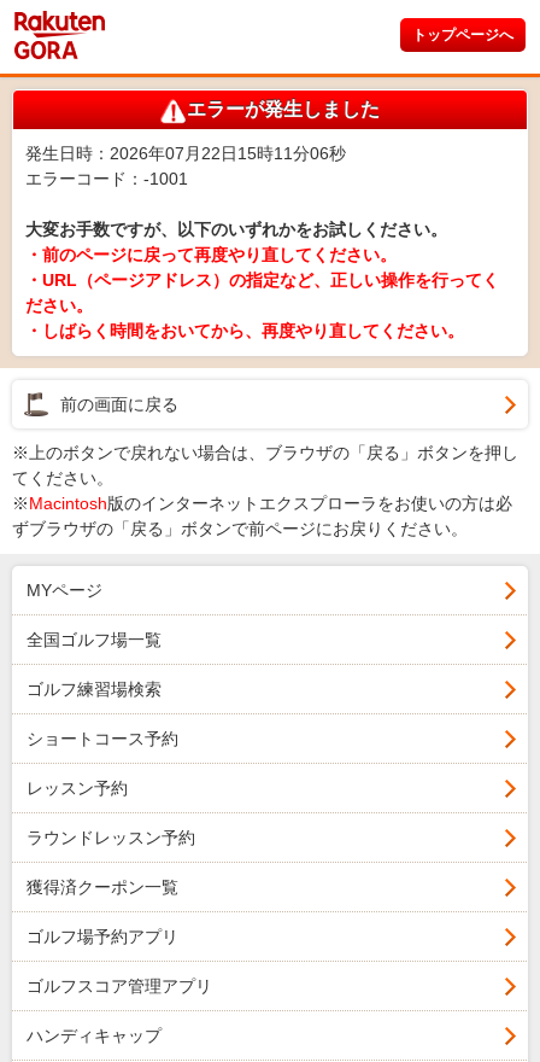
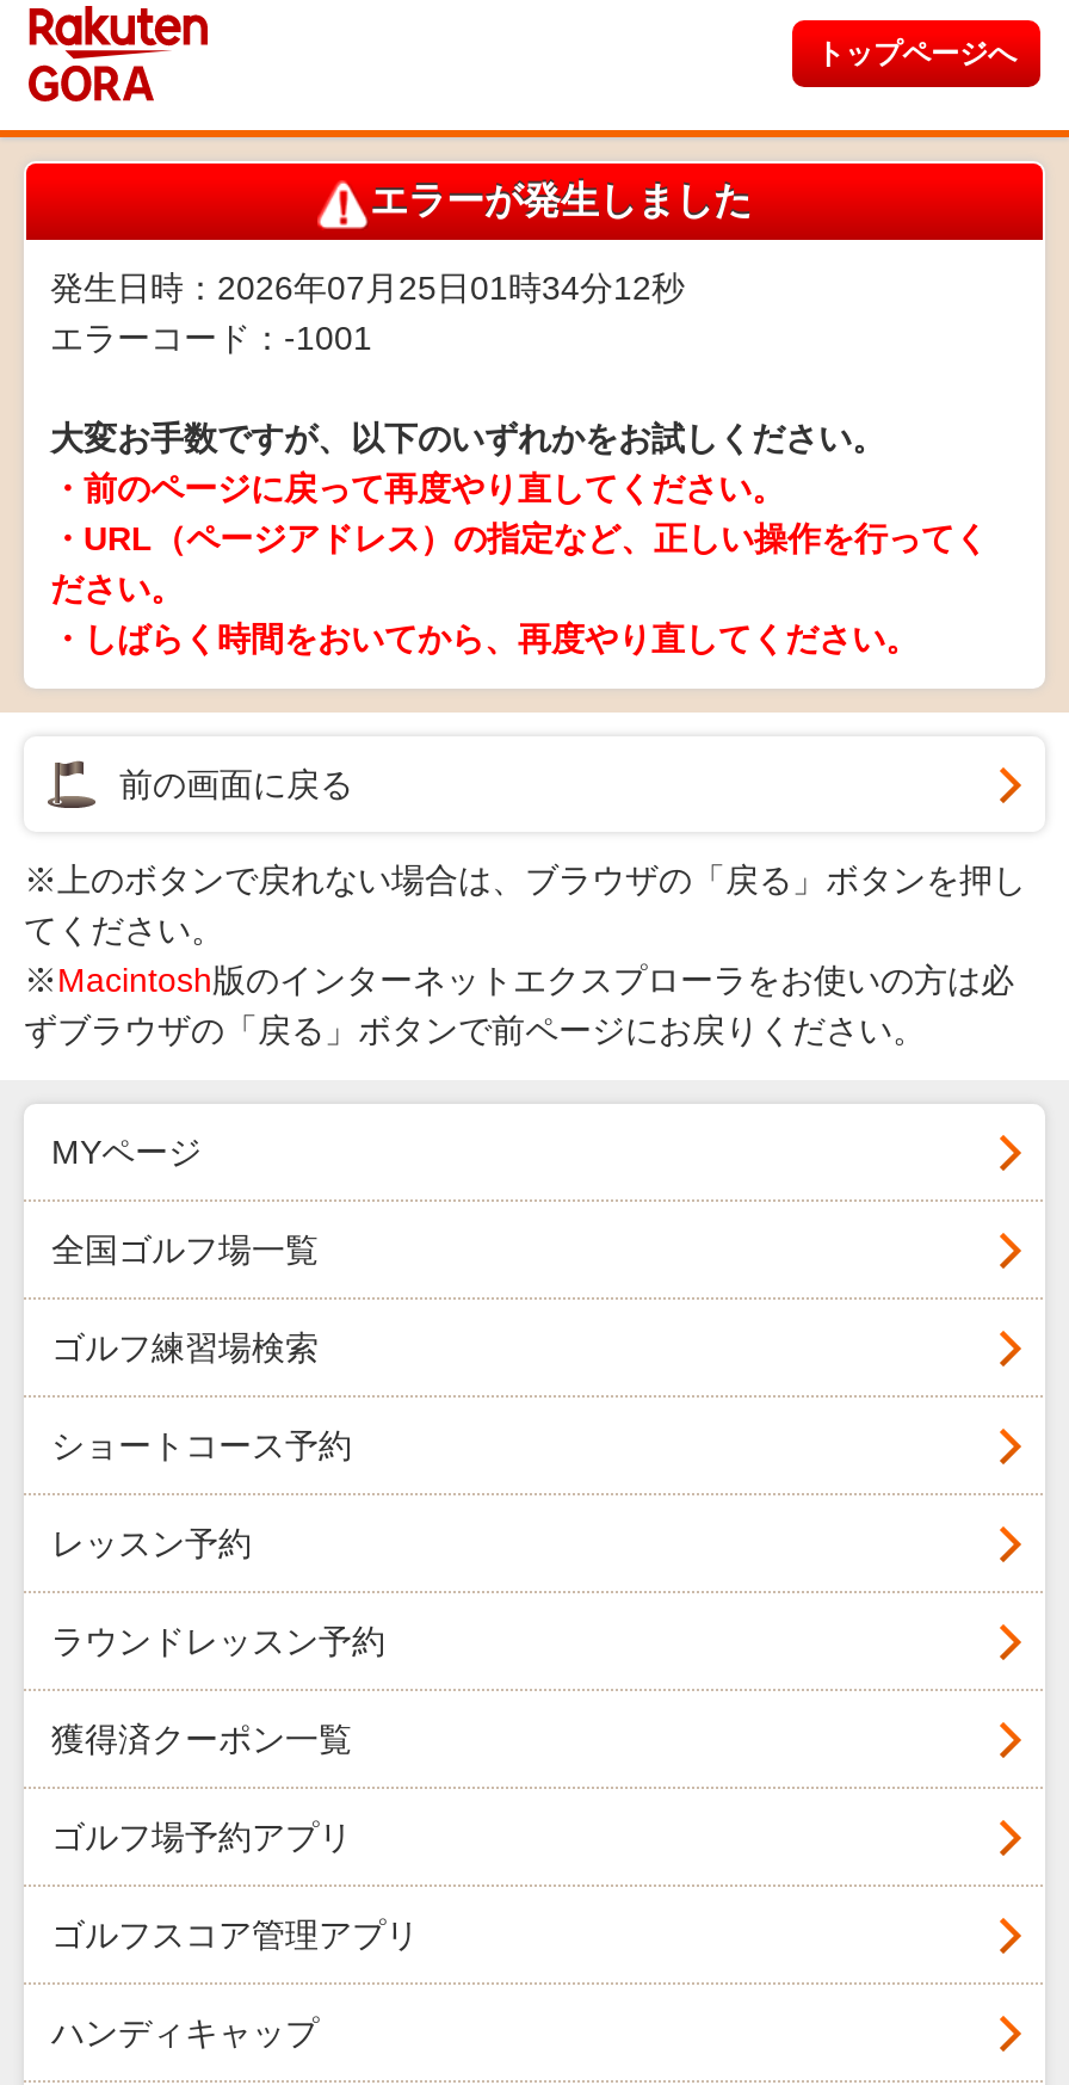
- 発生日時：2026年07月22日15時11分06秒
+ 発生日時：2026年07月25日01時34分12秒
